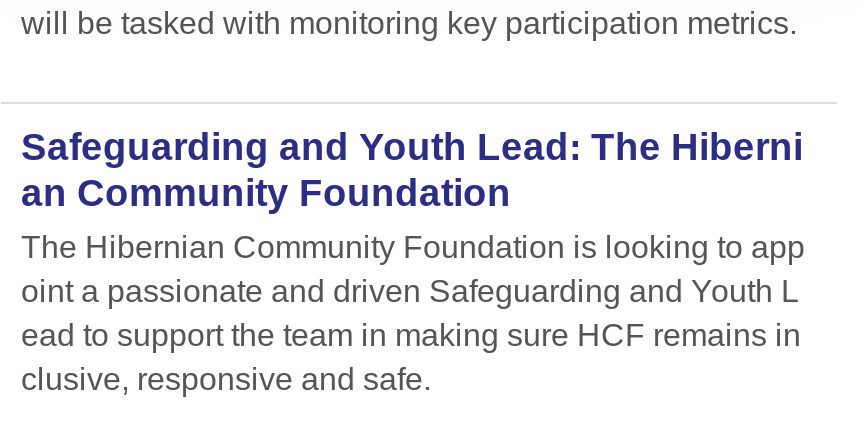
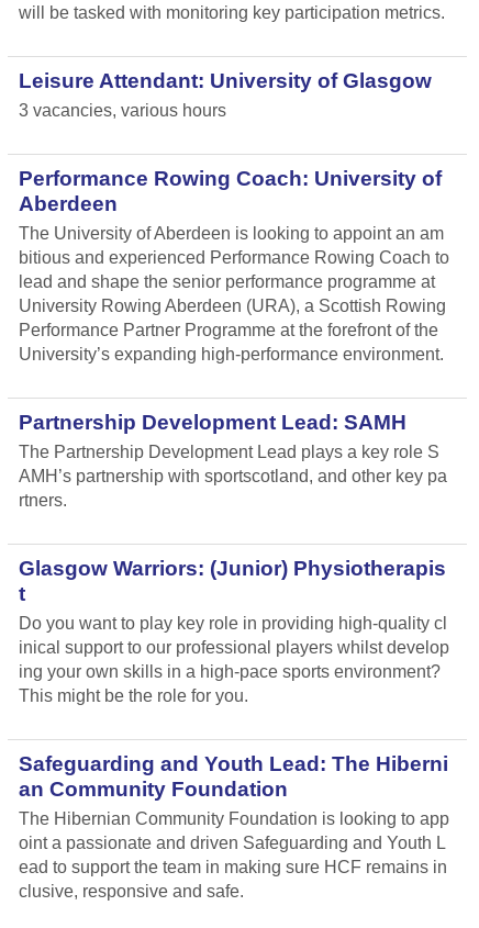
+ Leisure Attendant: University of Glasgow
+ 3 vacancies, various hours
+ Performance Rowing Coach: University of
+ Aberdeen
+ The University of Aberdeen is looking to appoint an am
+ bitious and experienced Performance Rowing Coach to
+ lead and shape the senior performance programme at
+ University Rowing Aberdeen (URA), a Scottish Rowing
+ Performance Partner Programme at the forefront of the
+ University’s expanding high-performance environment.
+ Partnership Development Lead: SAMH
+ The Partnership Development Lead plays a key role S
+ AMH’s partnership with sportscotland, and other key pa
+ rtners.
+ Glasgow Warriors: (Junior) Physiotherapis
+ t
+ Do you want to play key role in providing high-quality cl
+ inical support to our professional players whilst develop
+ ing your own skills in a high-pace sports environment?
+ This might be the role for you.
